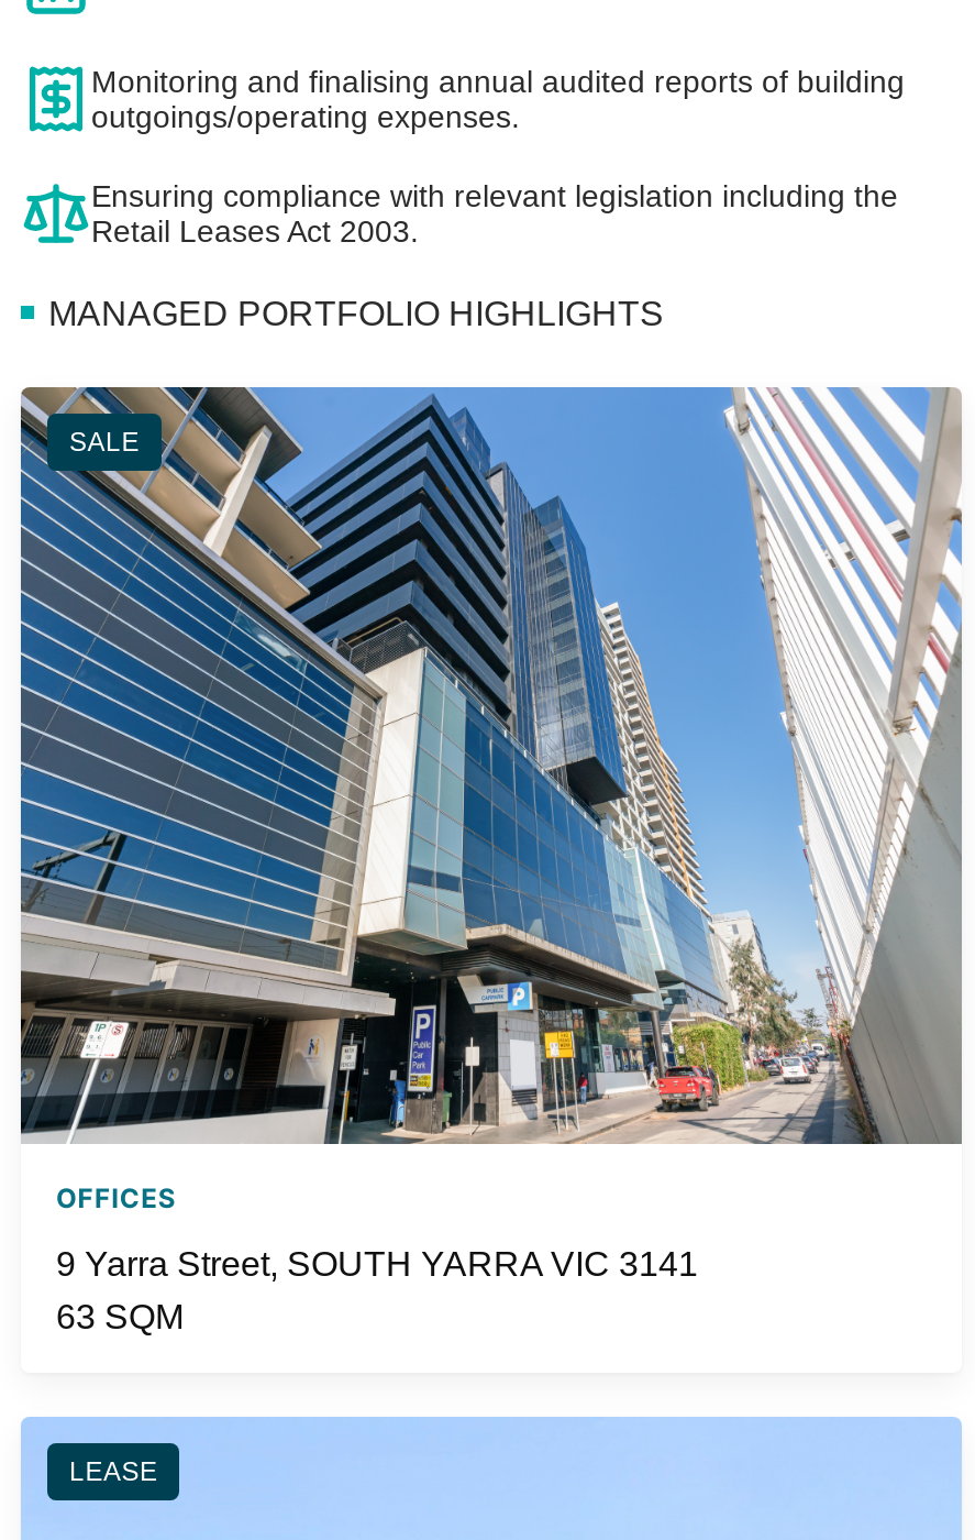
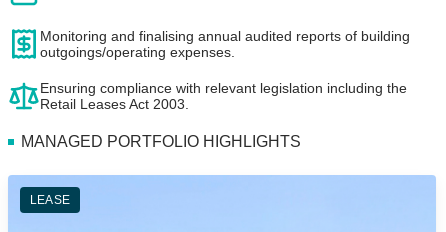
- [image]
- SALE

- OFFICES
- 9 Yarra Street, SOUTH YARRA VIC 3141
- 63 SQM
